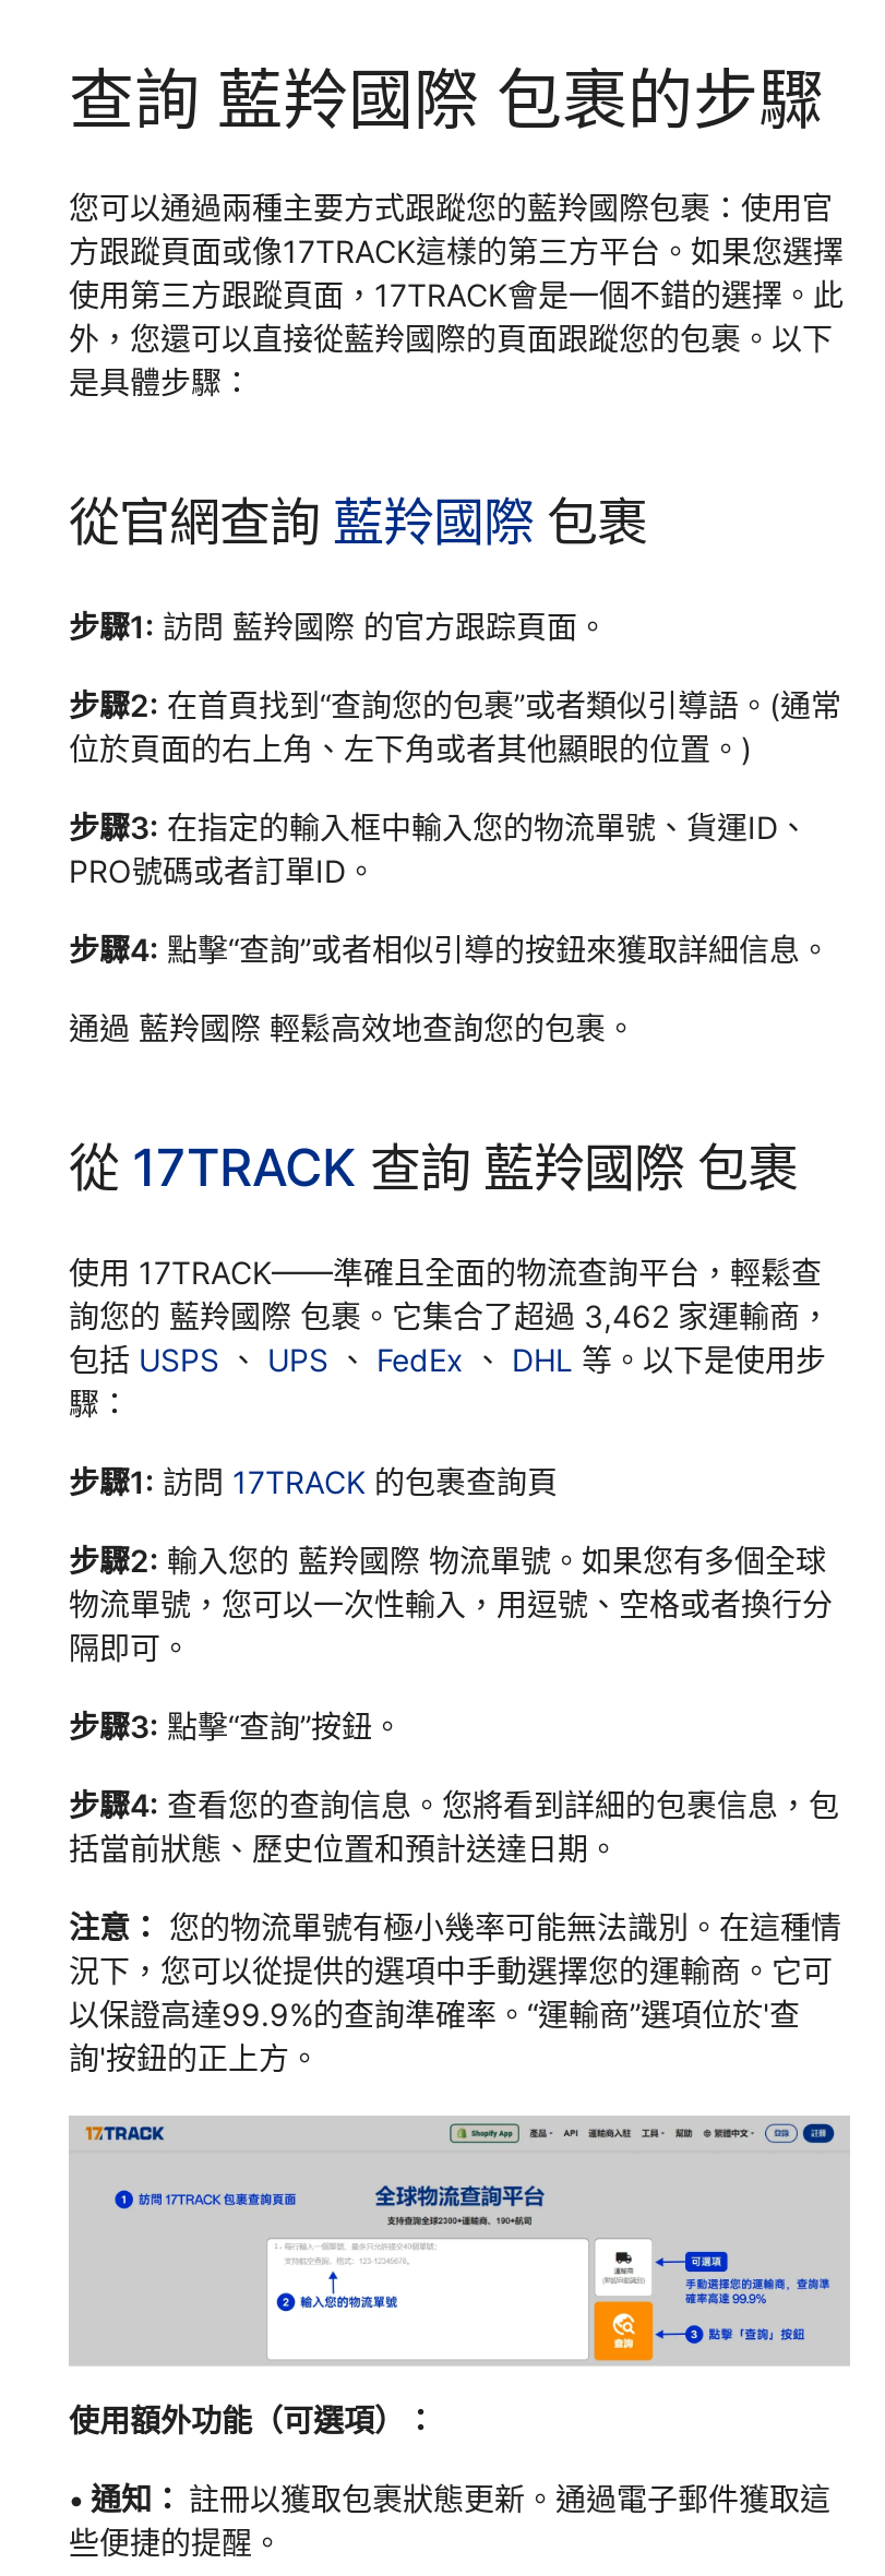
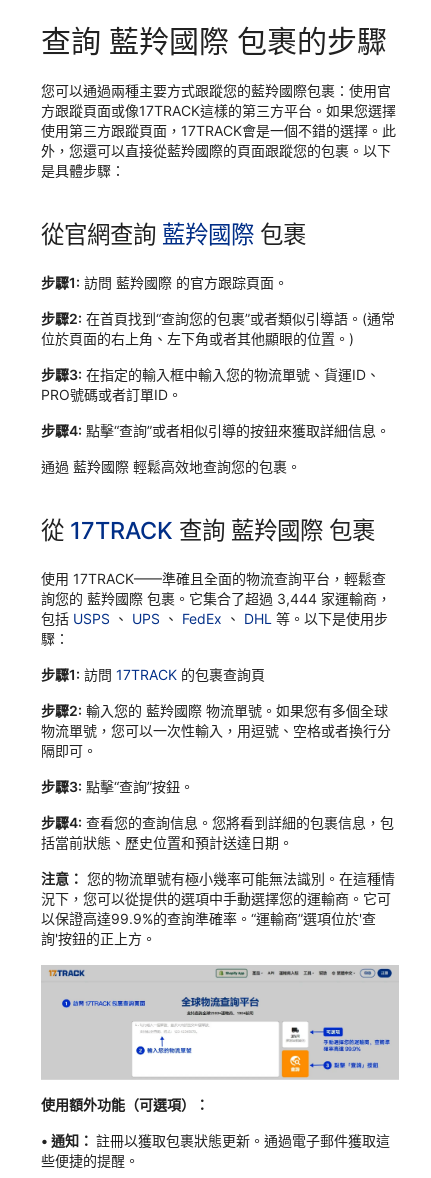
- 詢您的 藍羚國際 包裹。它集合了超過 3,462 家運輸商，
+ 詢您的 藍羚國際 包裹。它集合了超過 3,444 家運輸商，
